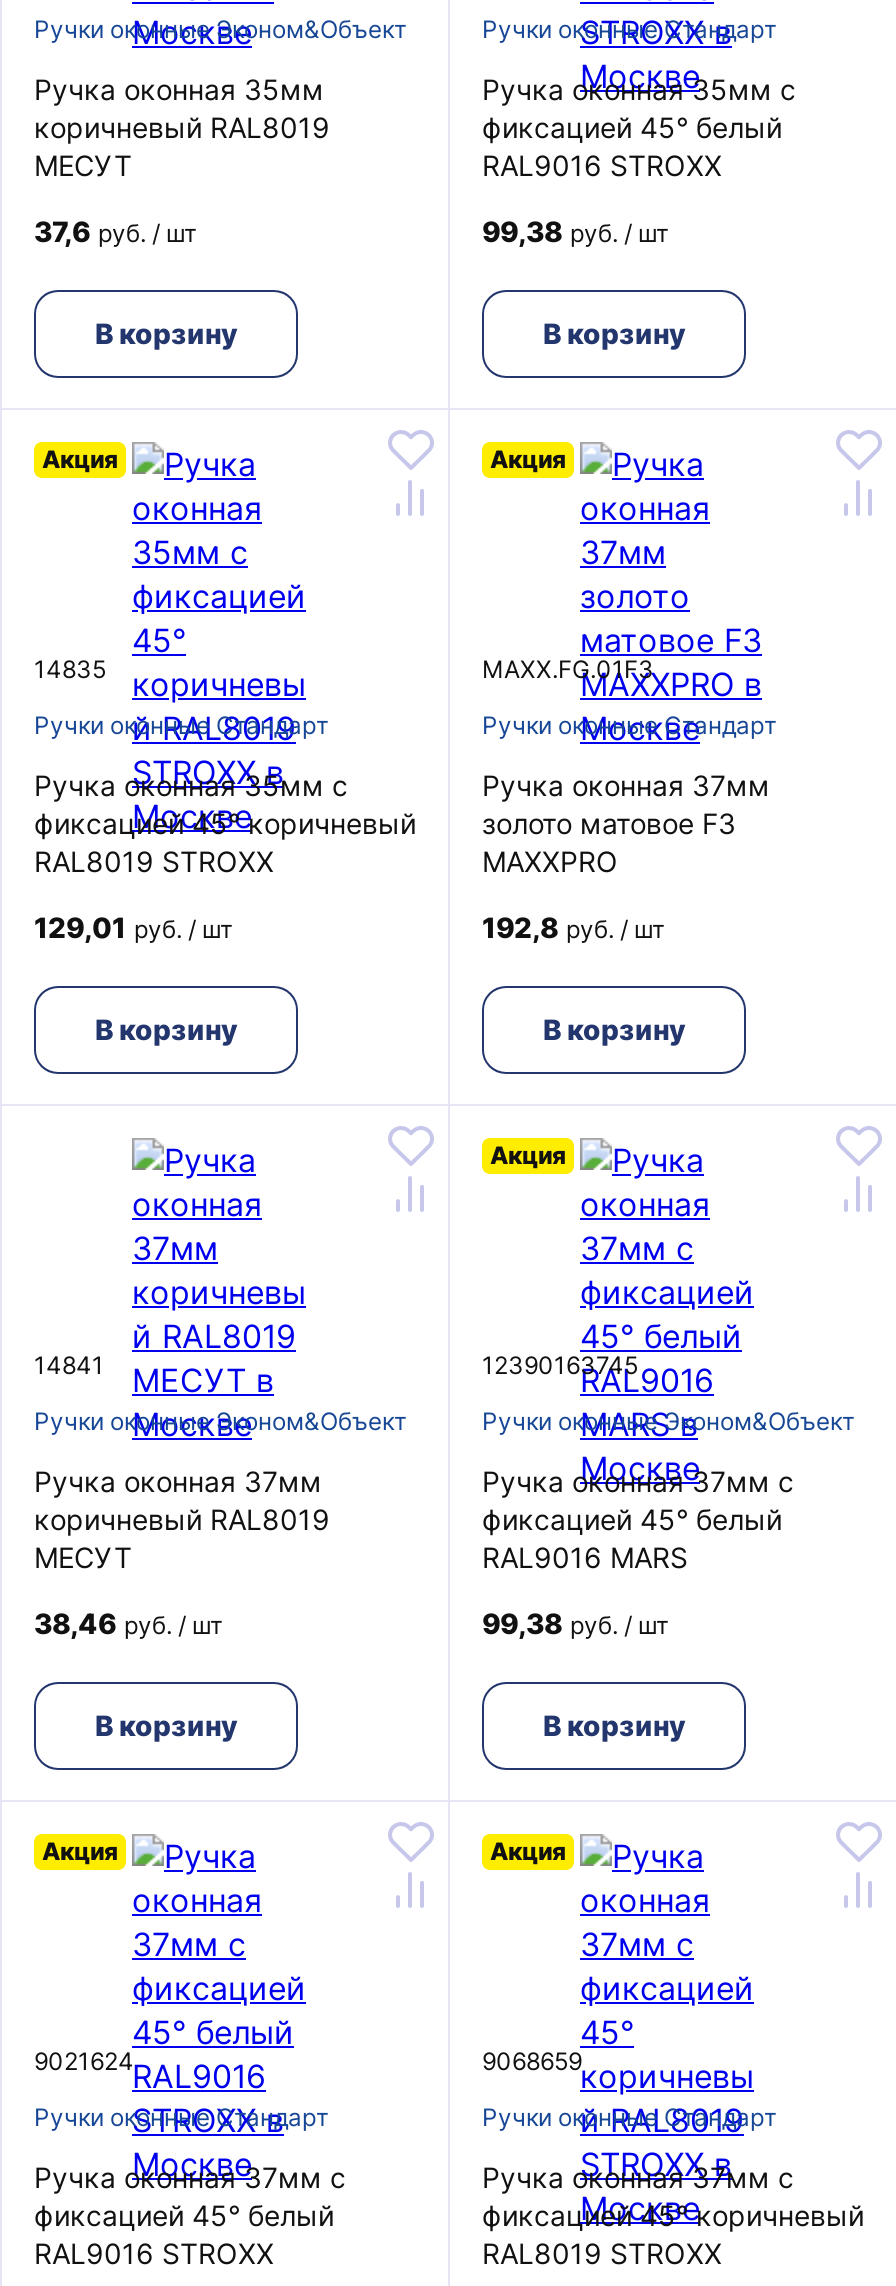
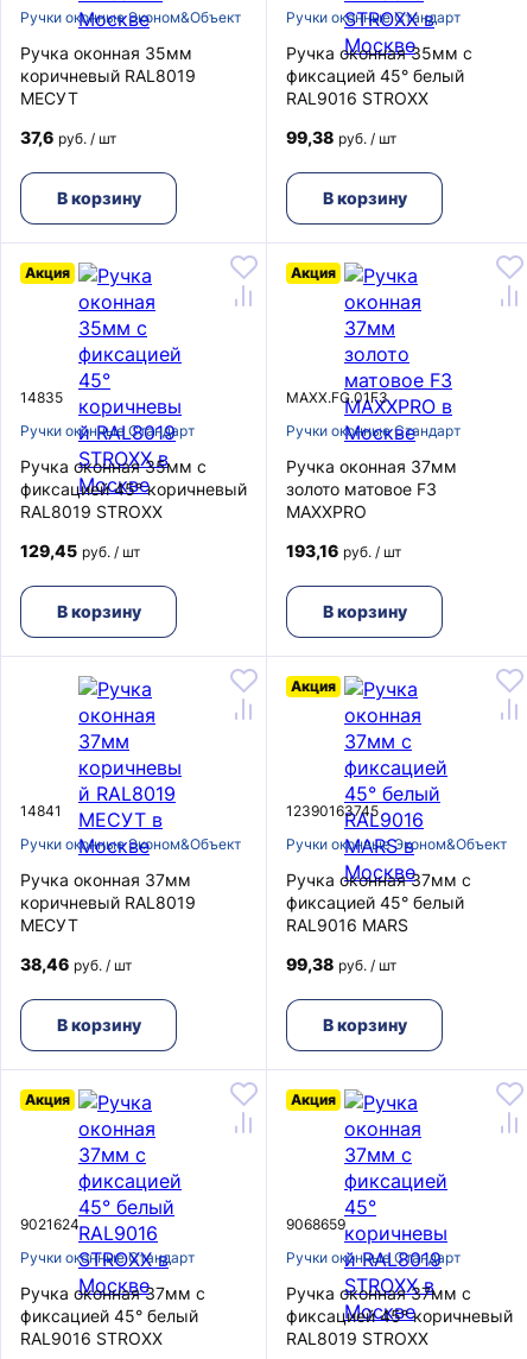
- 129,01 руб. / шт
+ 129,45 руб. / шт

- 192,8 руб. / шт
+ 193,16 руб. / шт
